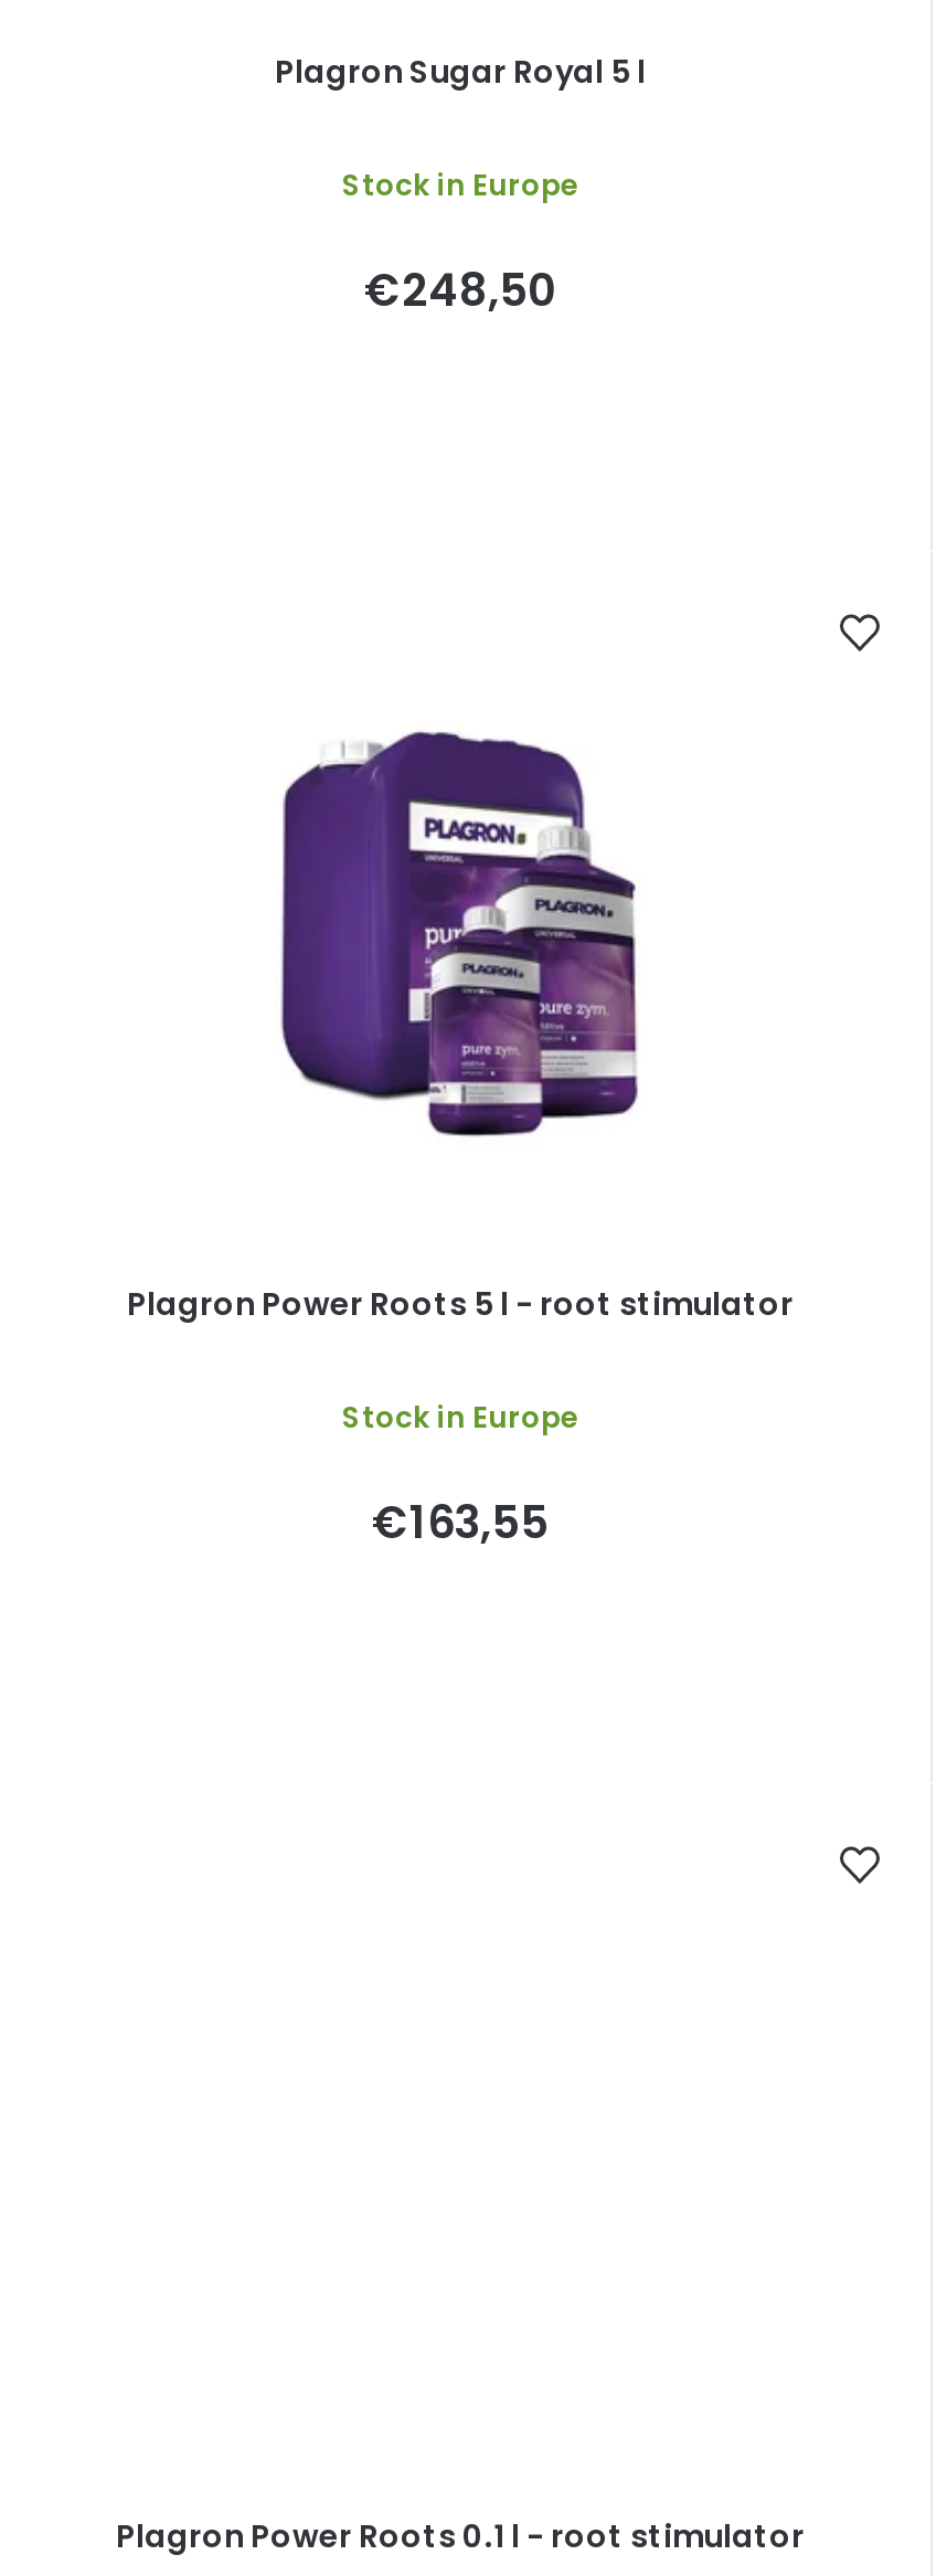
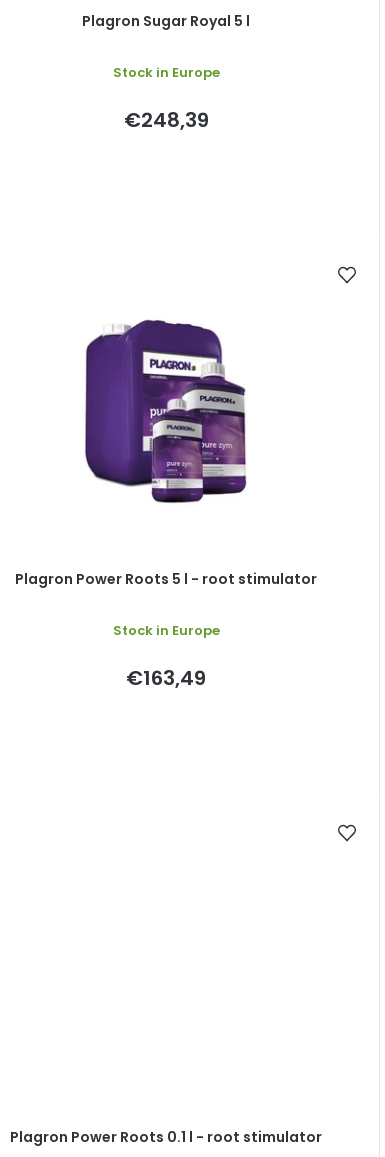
- €248,50
+ €248,39

- €163,55
+ €163,49
